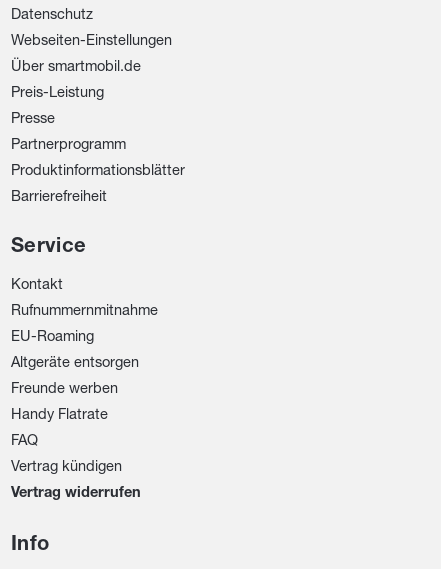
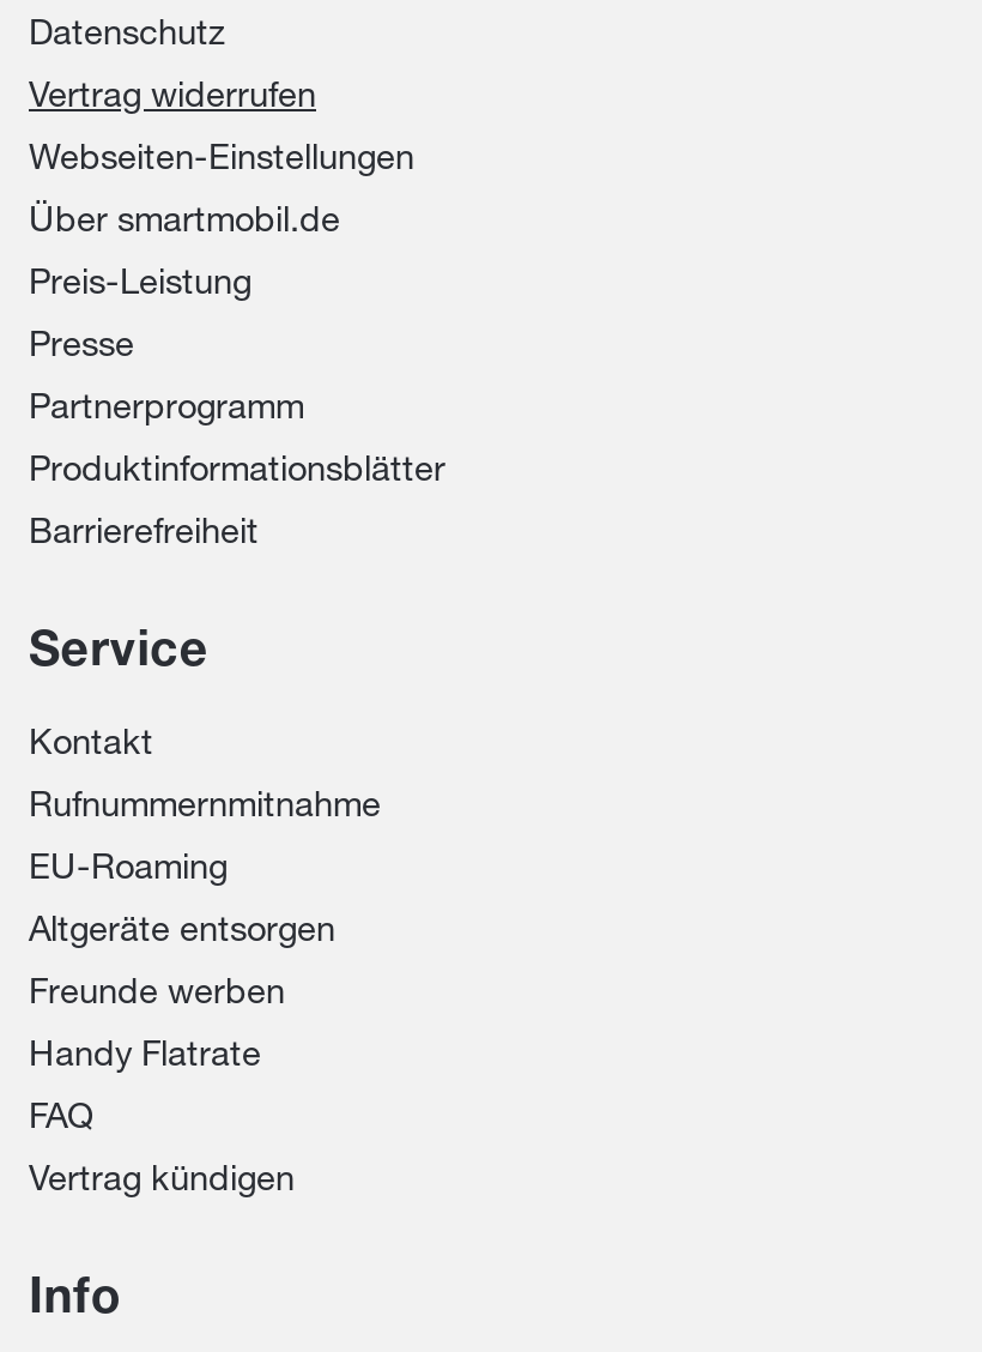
moved down: Webseiten-Einstellungen | Über smartmobil.de | Preis-Leistung | ... | FAQ | Vertrag kündigen

moved up: Vertrag widerrufen
